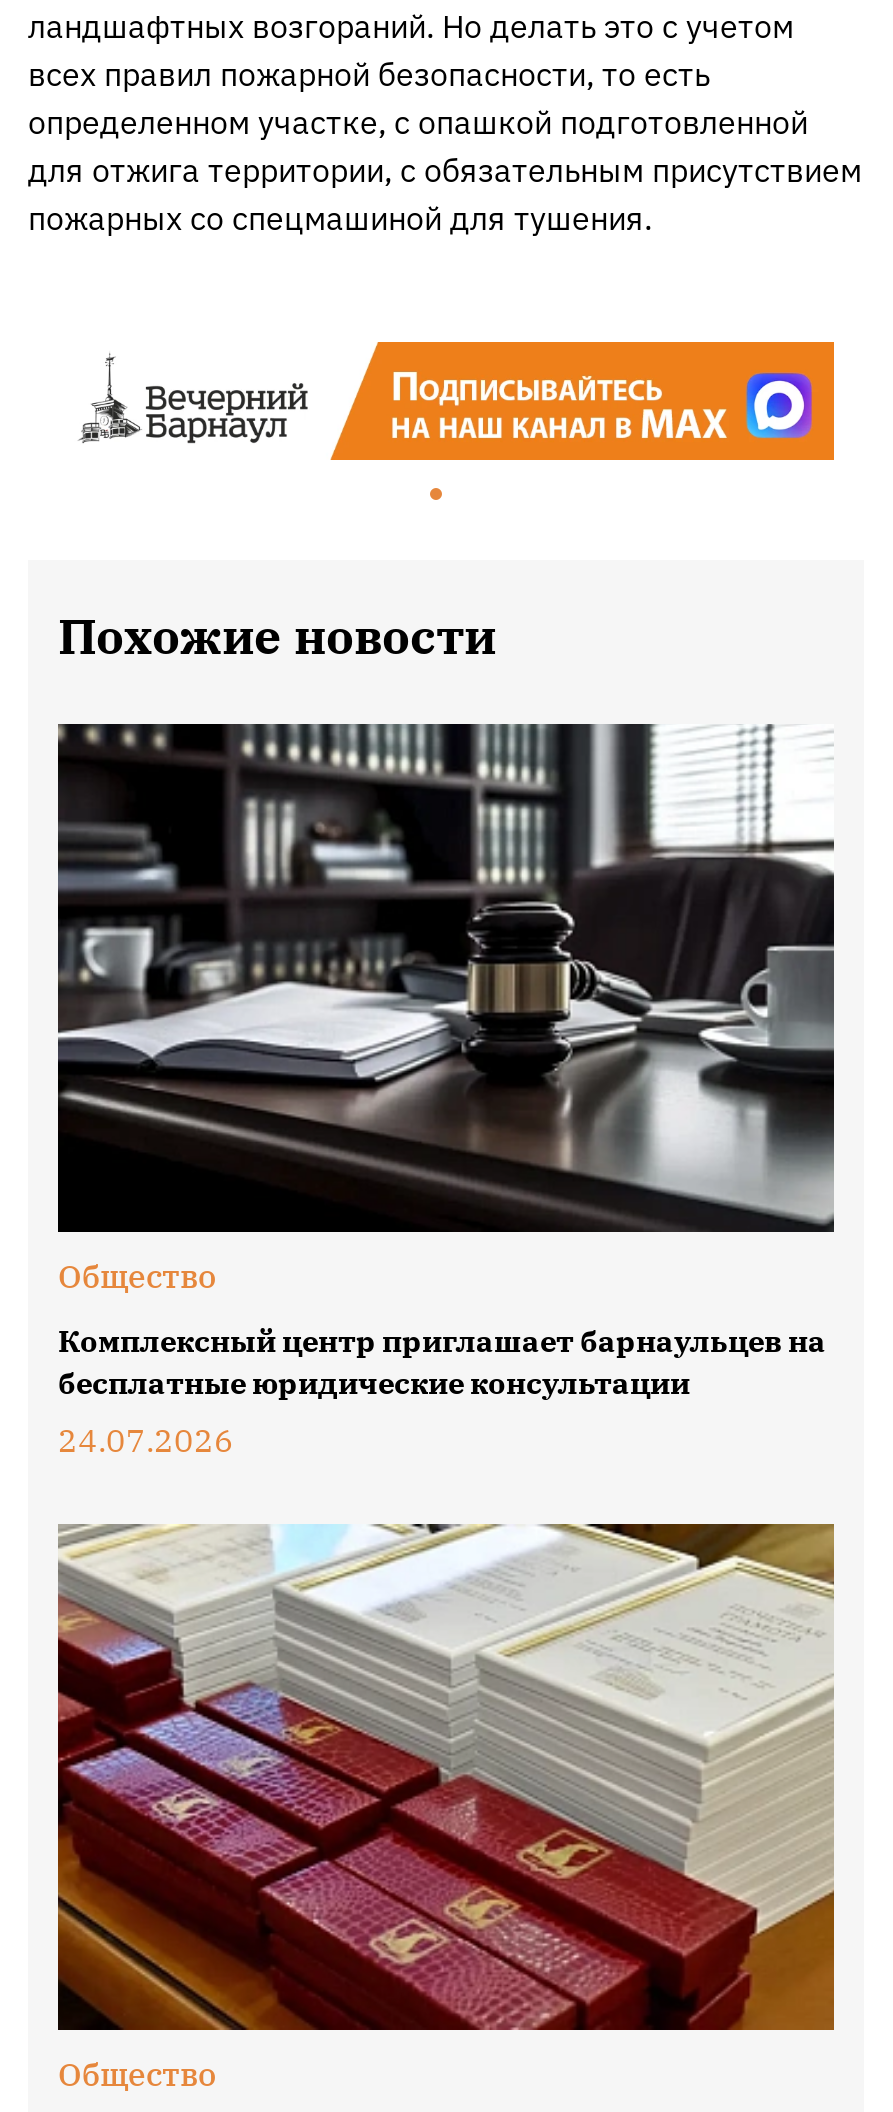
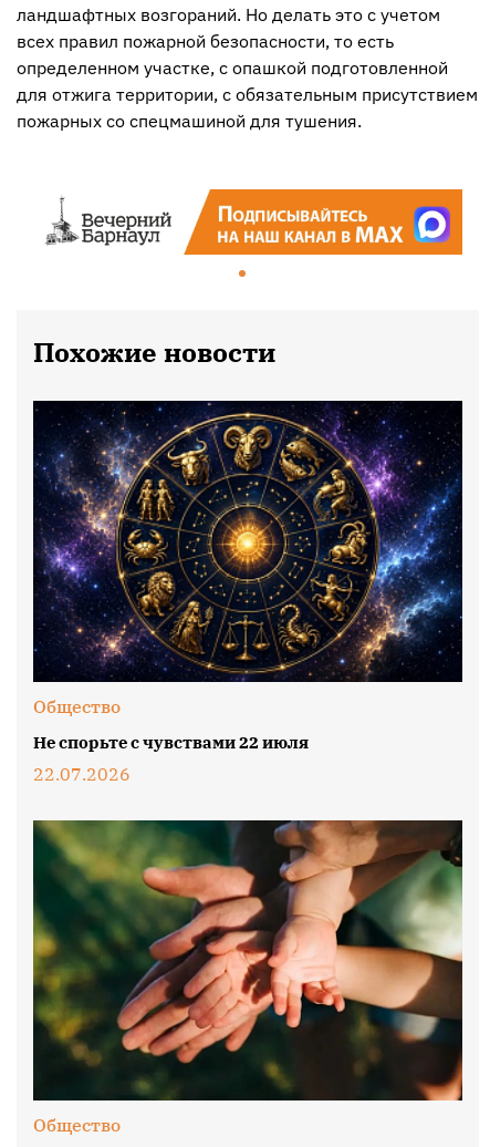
- [image]
+ [image]

- Комплексный центр приглашает барнаульцев на
- бесплатные юридические консультации
- 24.07.2026
+ Не спорьте с чувствами 22 июля
+ 22.07.2026

- [image]
+ [image]
